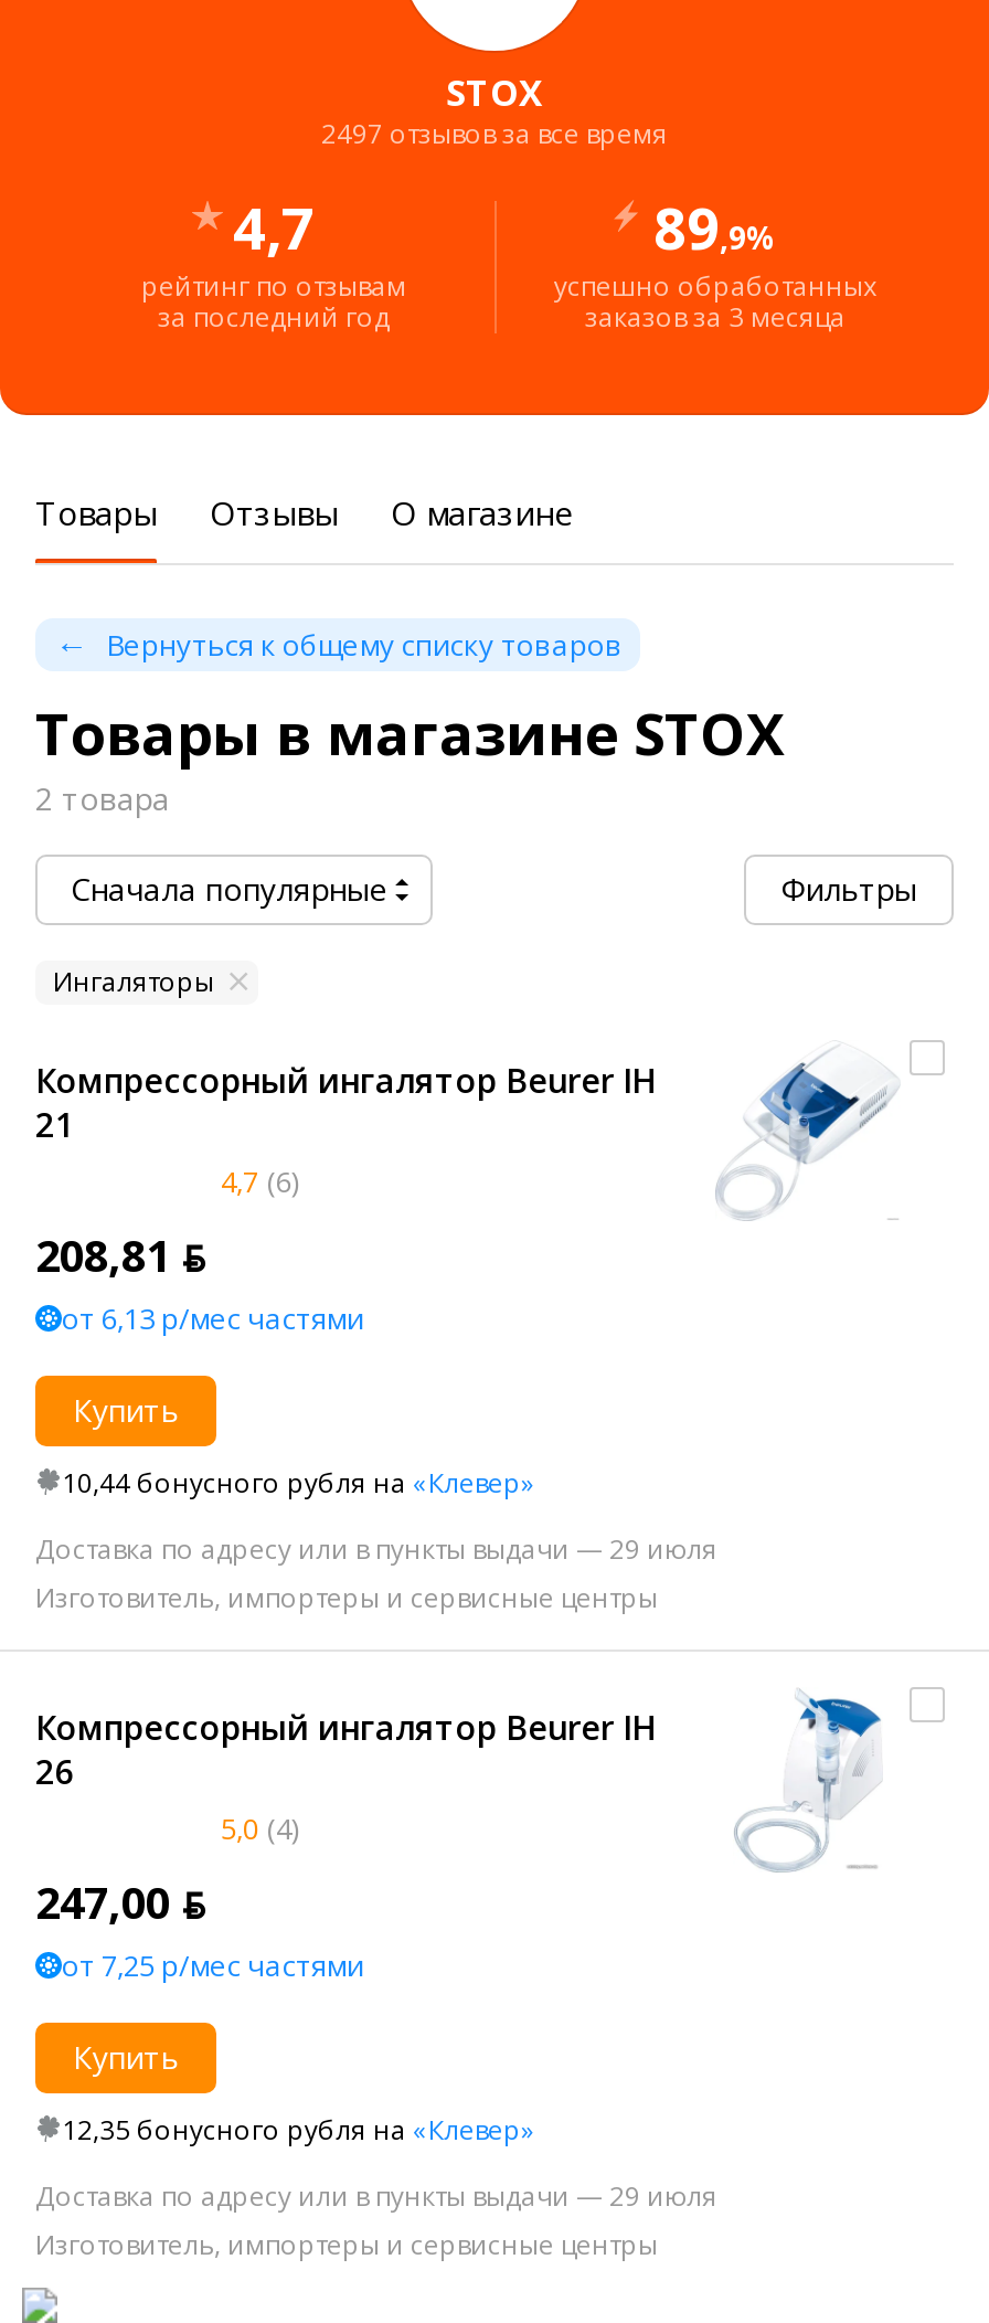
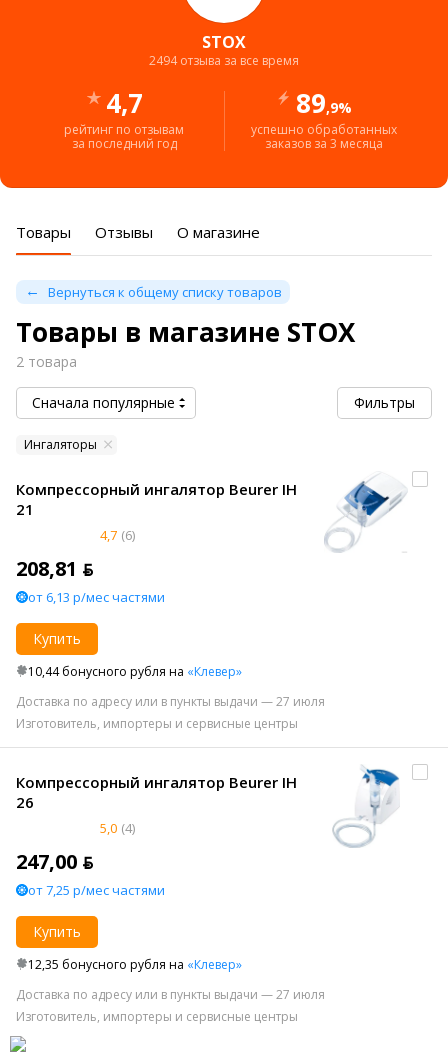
- 2497 отзывов за все время
+ 2494 отзыва за все время

- Доставка по адресу или в пункты выдачи — 29 июля
+ Доставка по адресу или в пункты выдачи — 27 июля

- Доставка по адресу или в пункты выдачи — 29 июля
+ Доставка по адресу или в пункты выдачи — 27 июля
